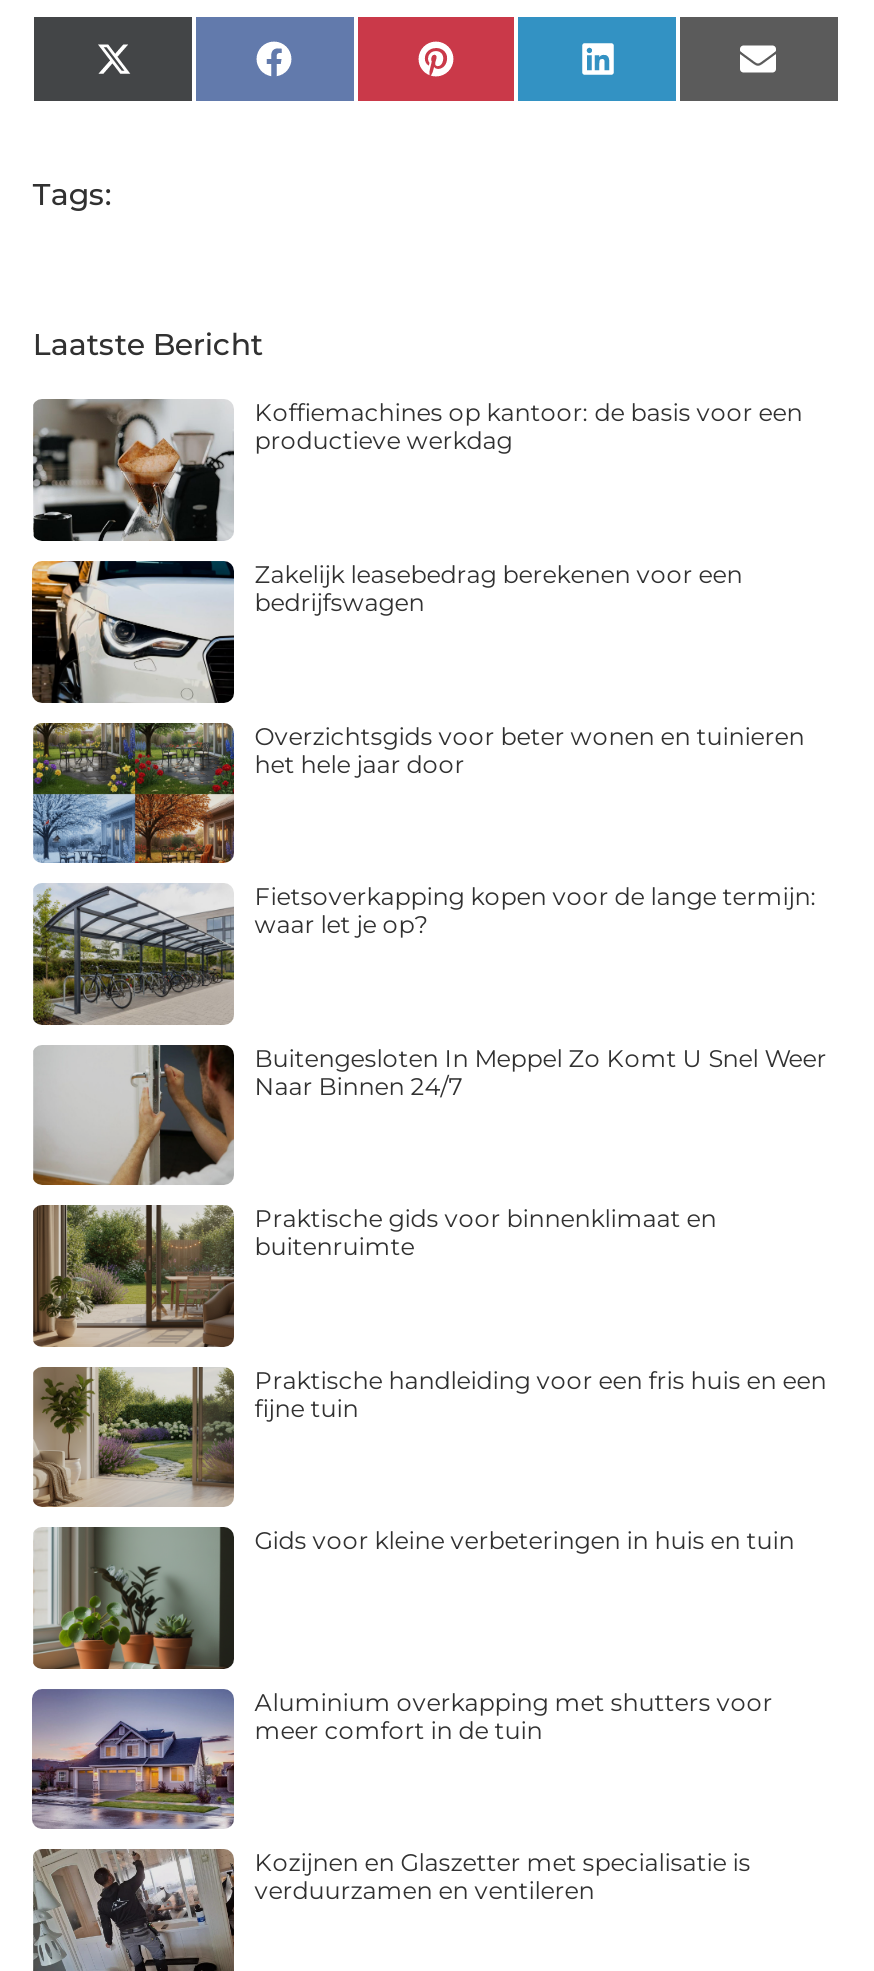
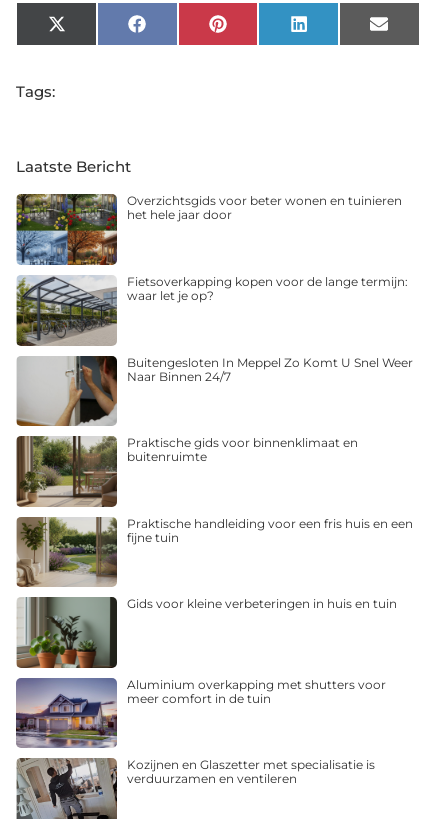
- [image]
- Koffiemachines op kantoor: de basis voor een
- productieve werkdag

- [image]
- Zakelijk leasebedrag berekenen voor een
- bedrijfswagen
